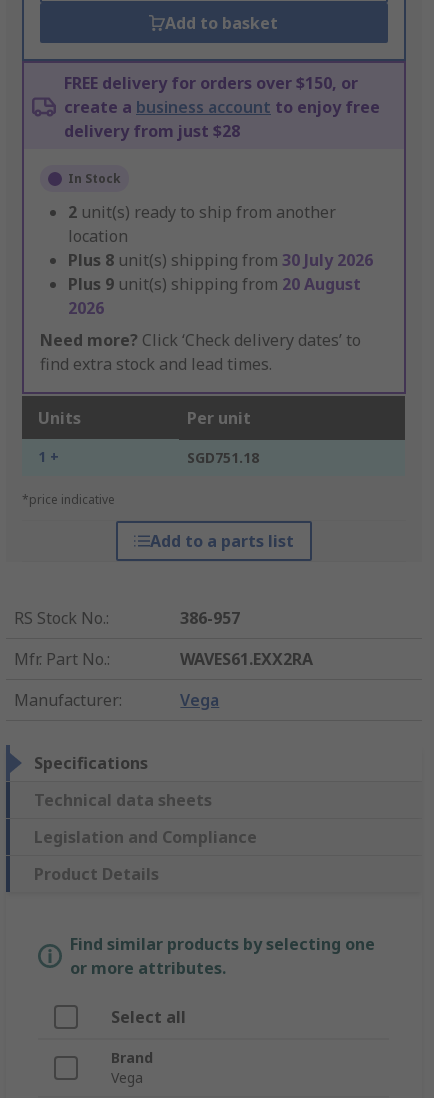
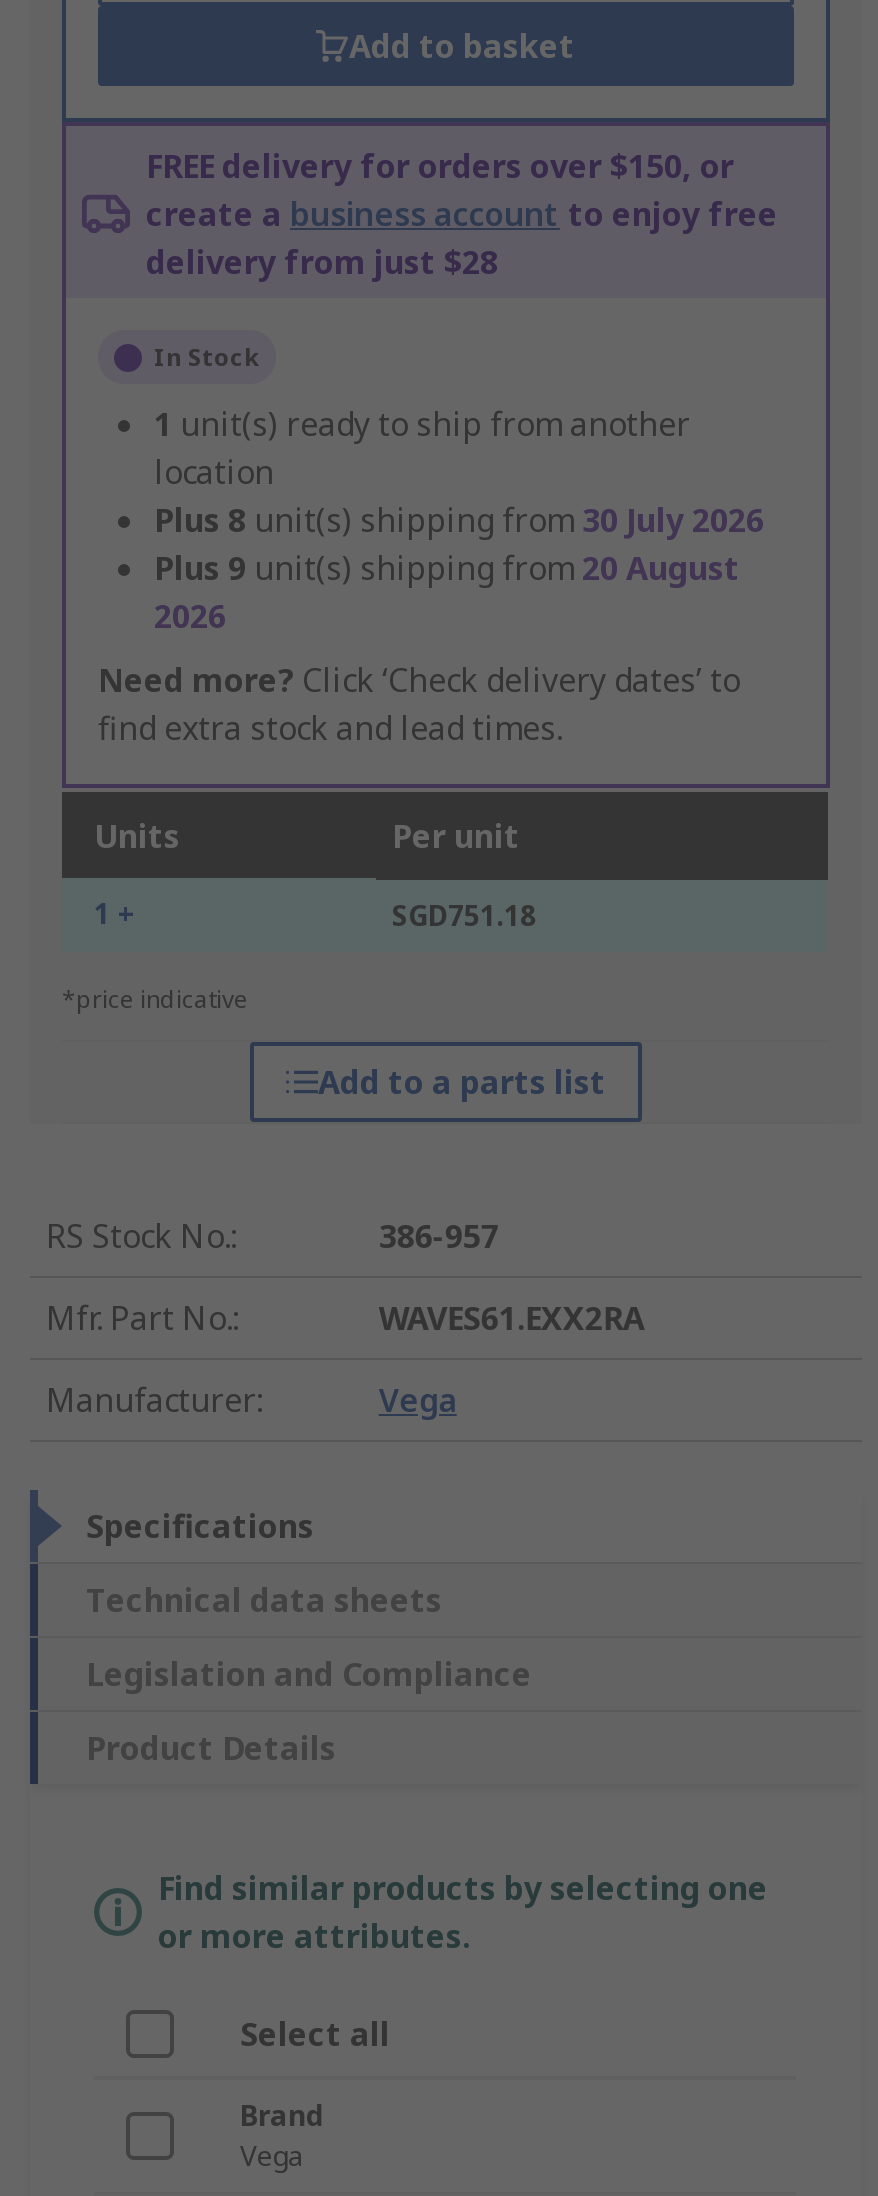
- 2 unit(s) ready to ship from another
+ 1 unit(s) ready to ship from another
